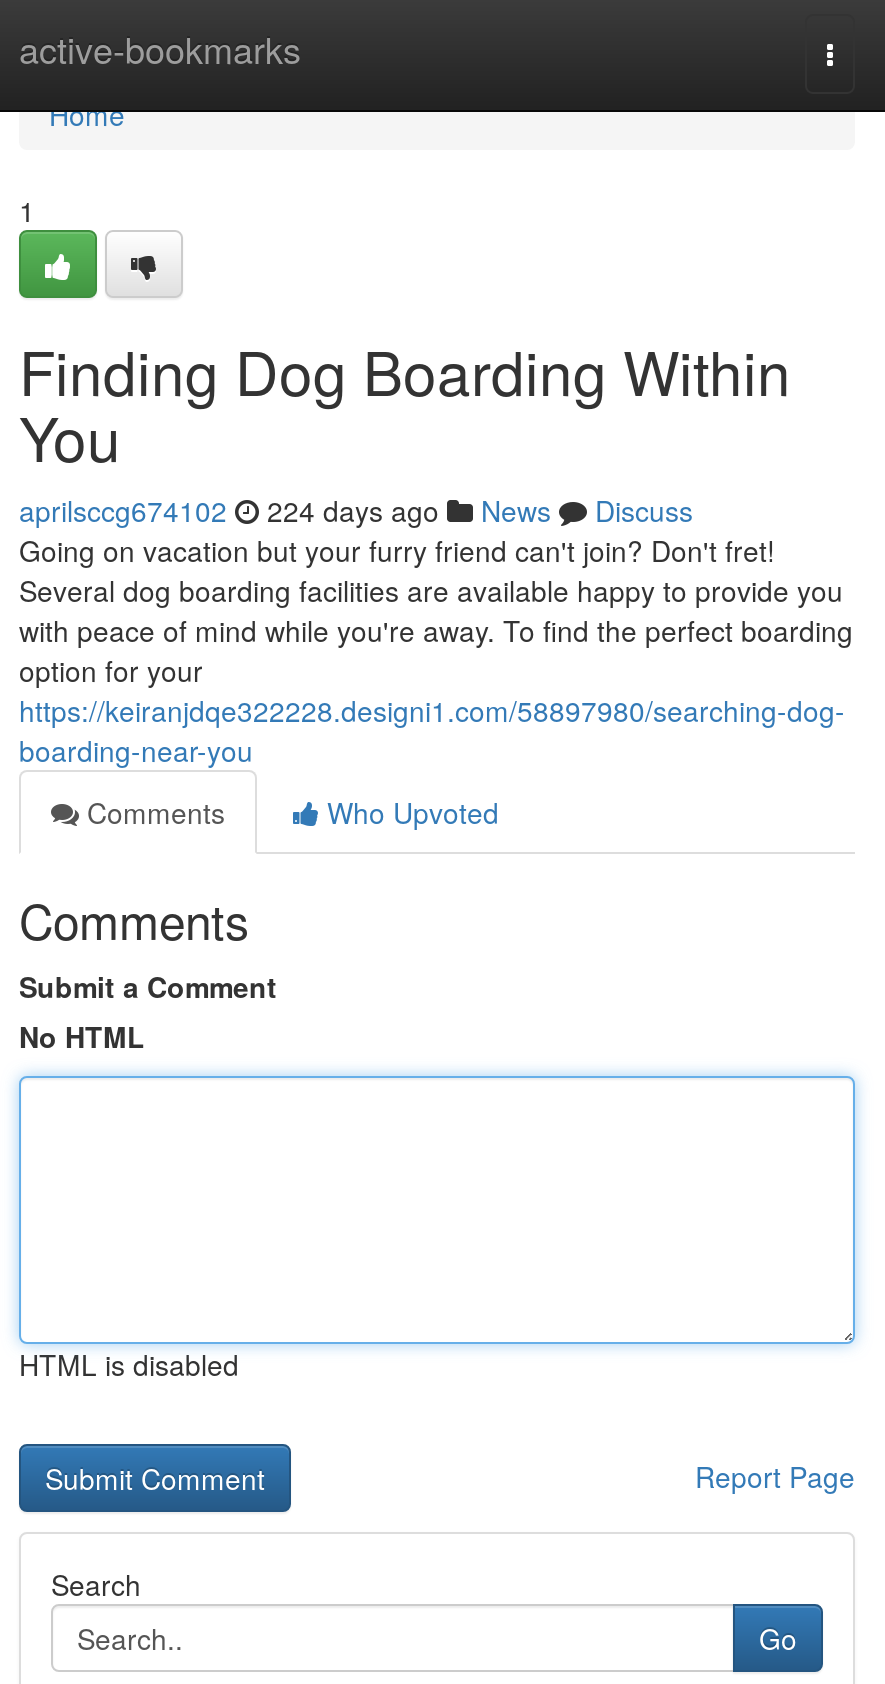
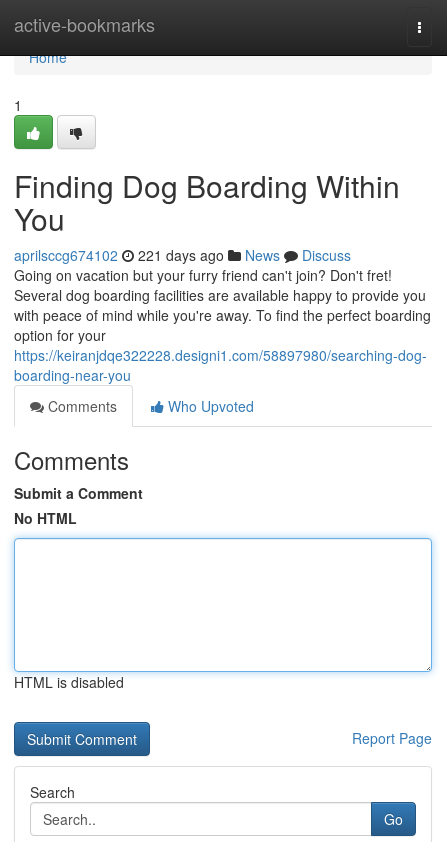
- aprilsccg674102 224 days ago News Discuss
+ aprilsccg674102 221 days ago News Discuss
